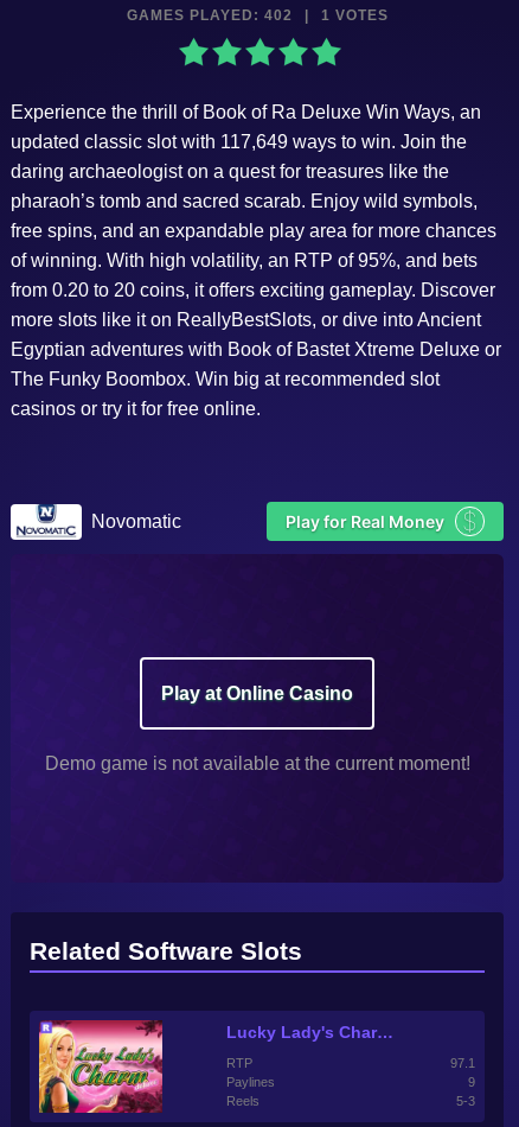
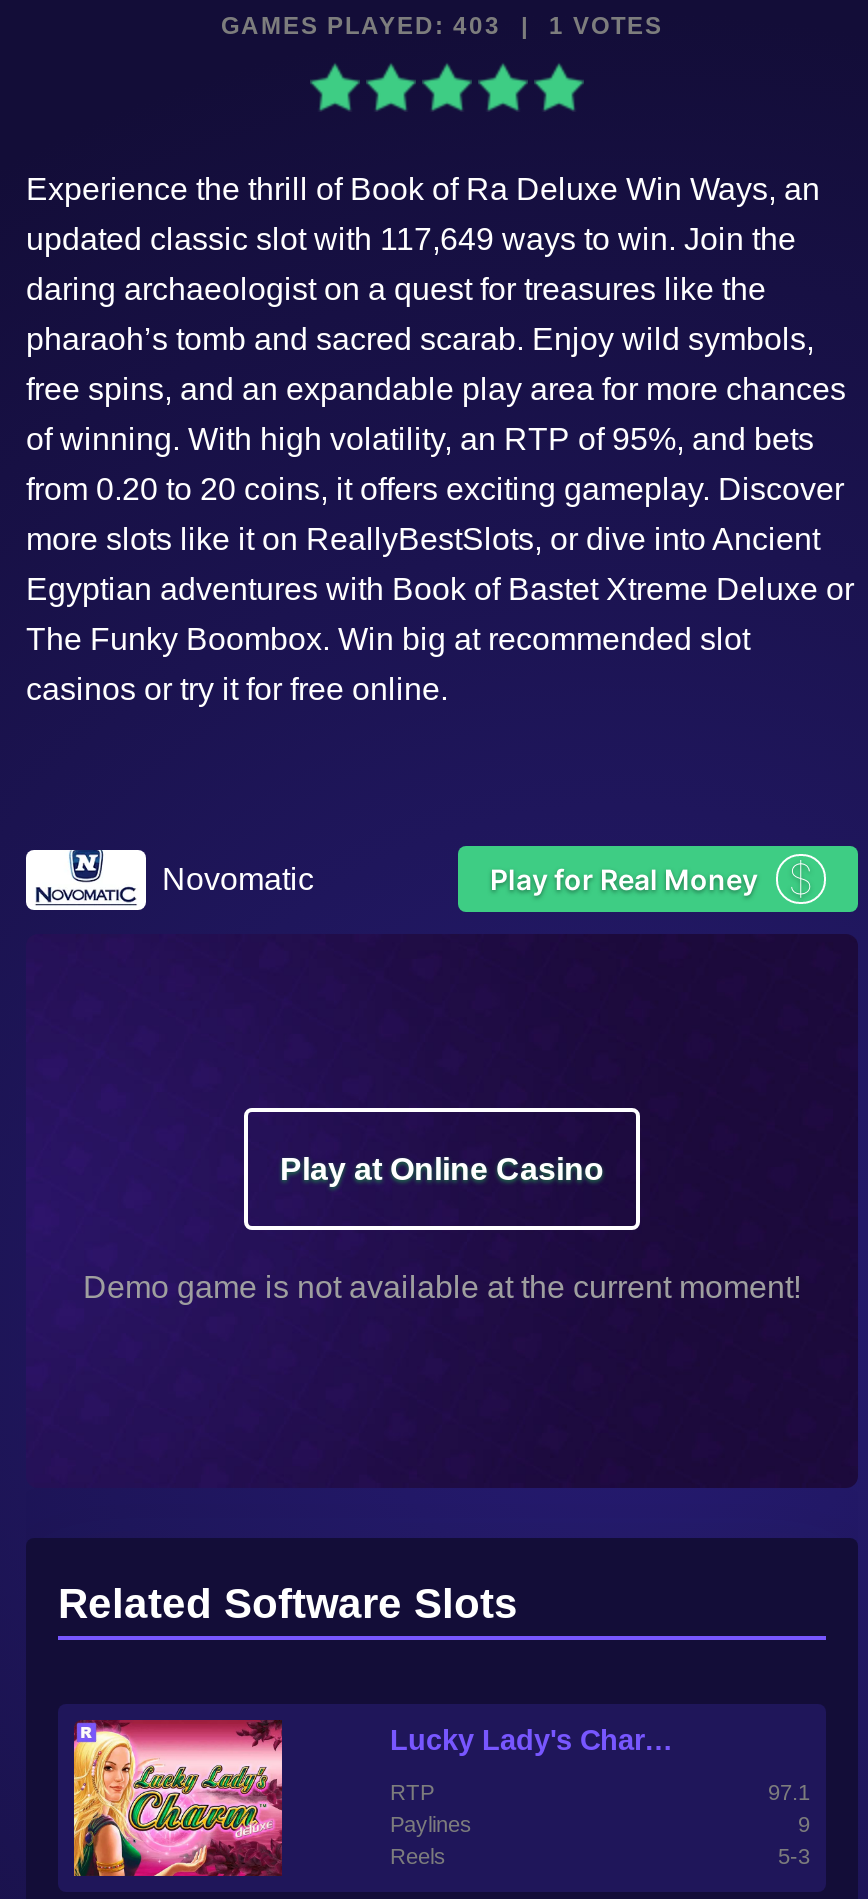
- GAMES PLAYED: 402
+ GAMES PLAYED: 403
